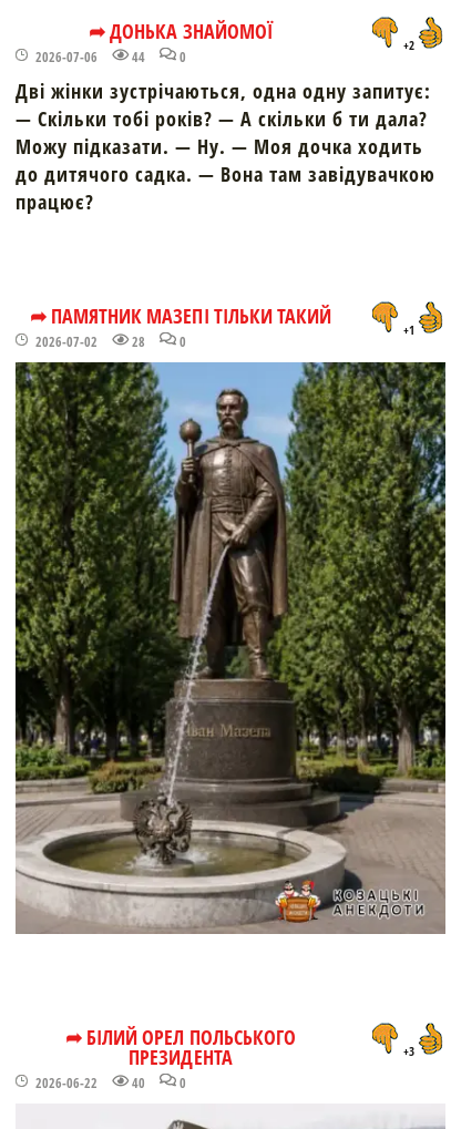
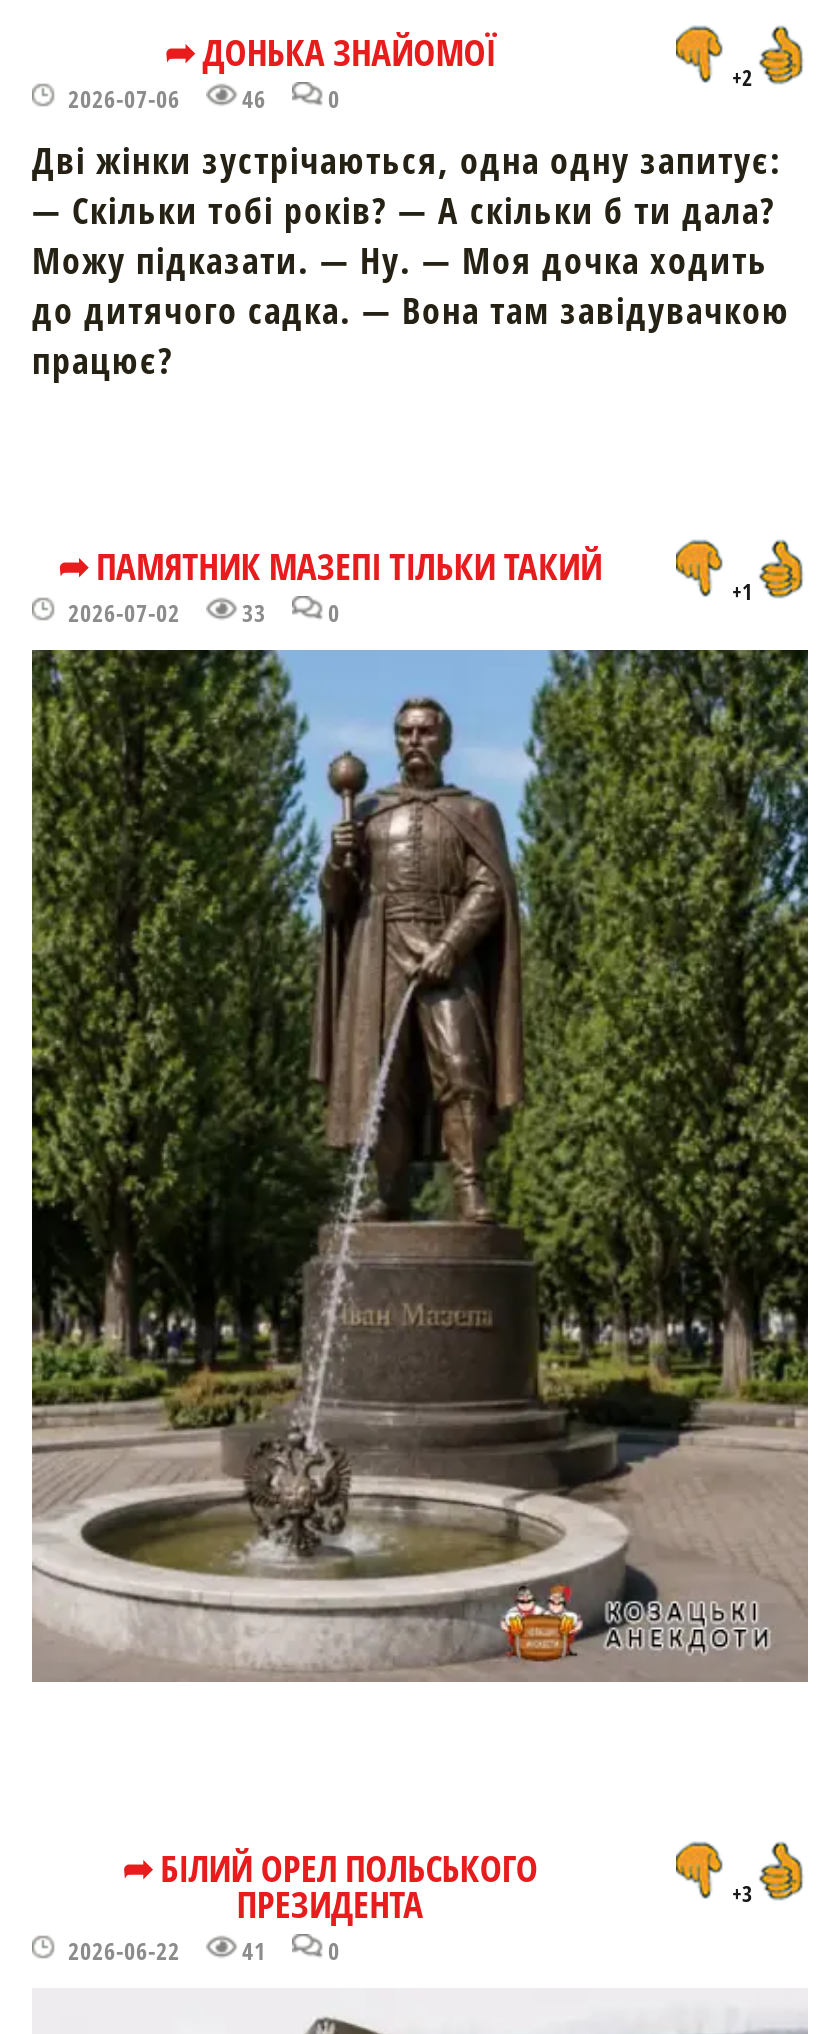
- 2026-07-06 44 0
+ 2026-07-06 46 0

- 2026-07-02 28 0
+ 2026-07-02 33 0

- 2026-06-22 40 0
+ 2026-06-22 41 0
